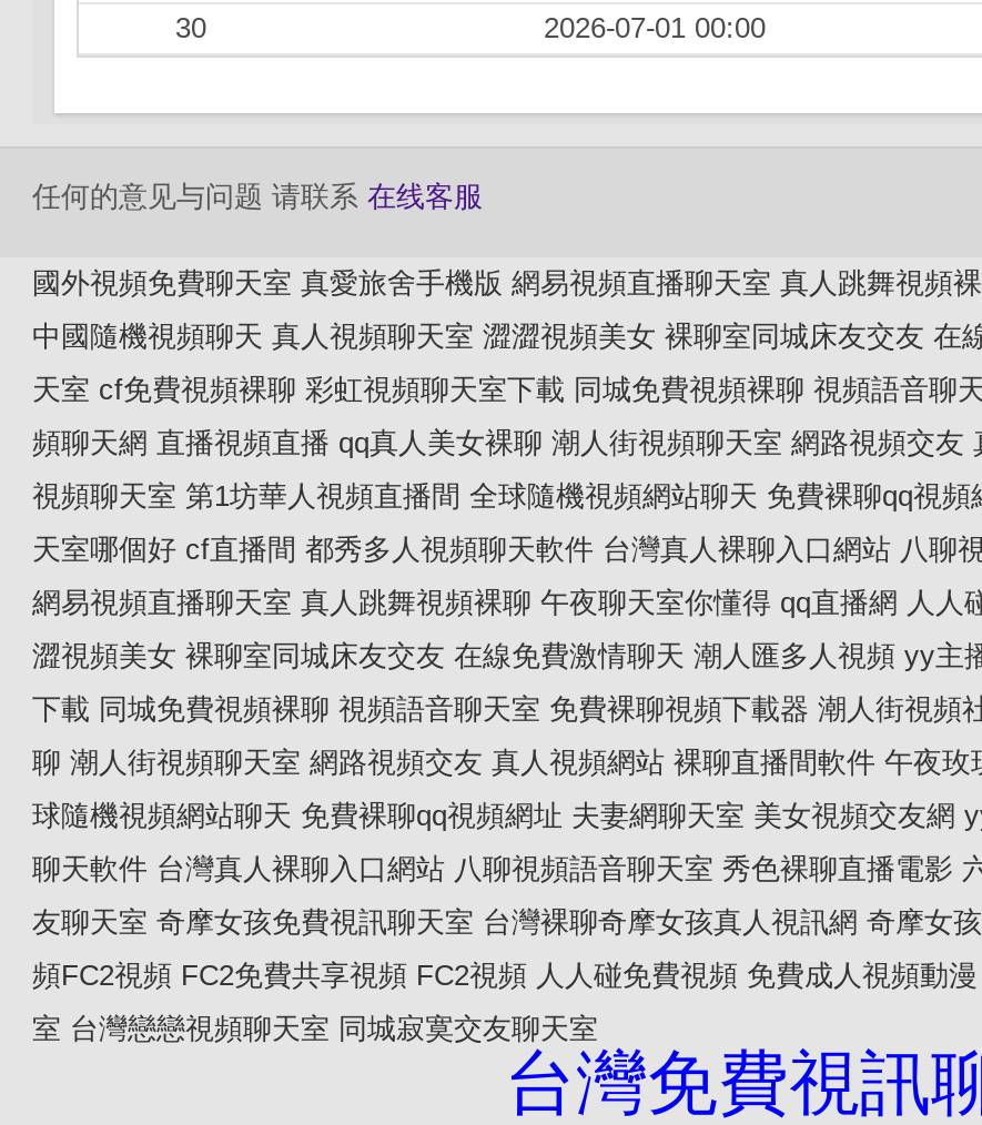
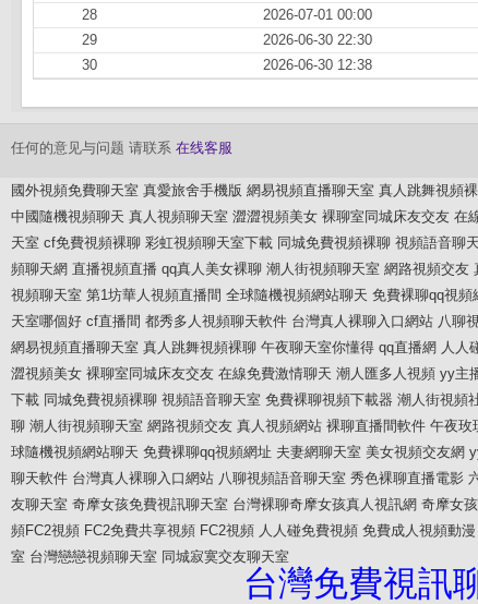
- 30
+ 28

+ 29
+ 2026-06-30 22:30
+ 30
+ 2026-06-30 12:38
